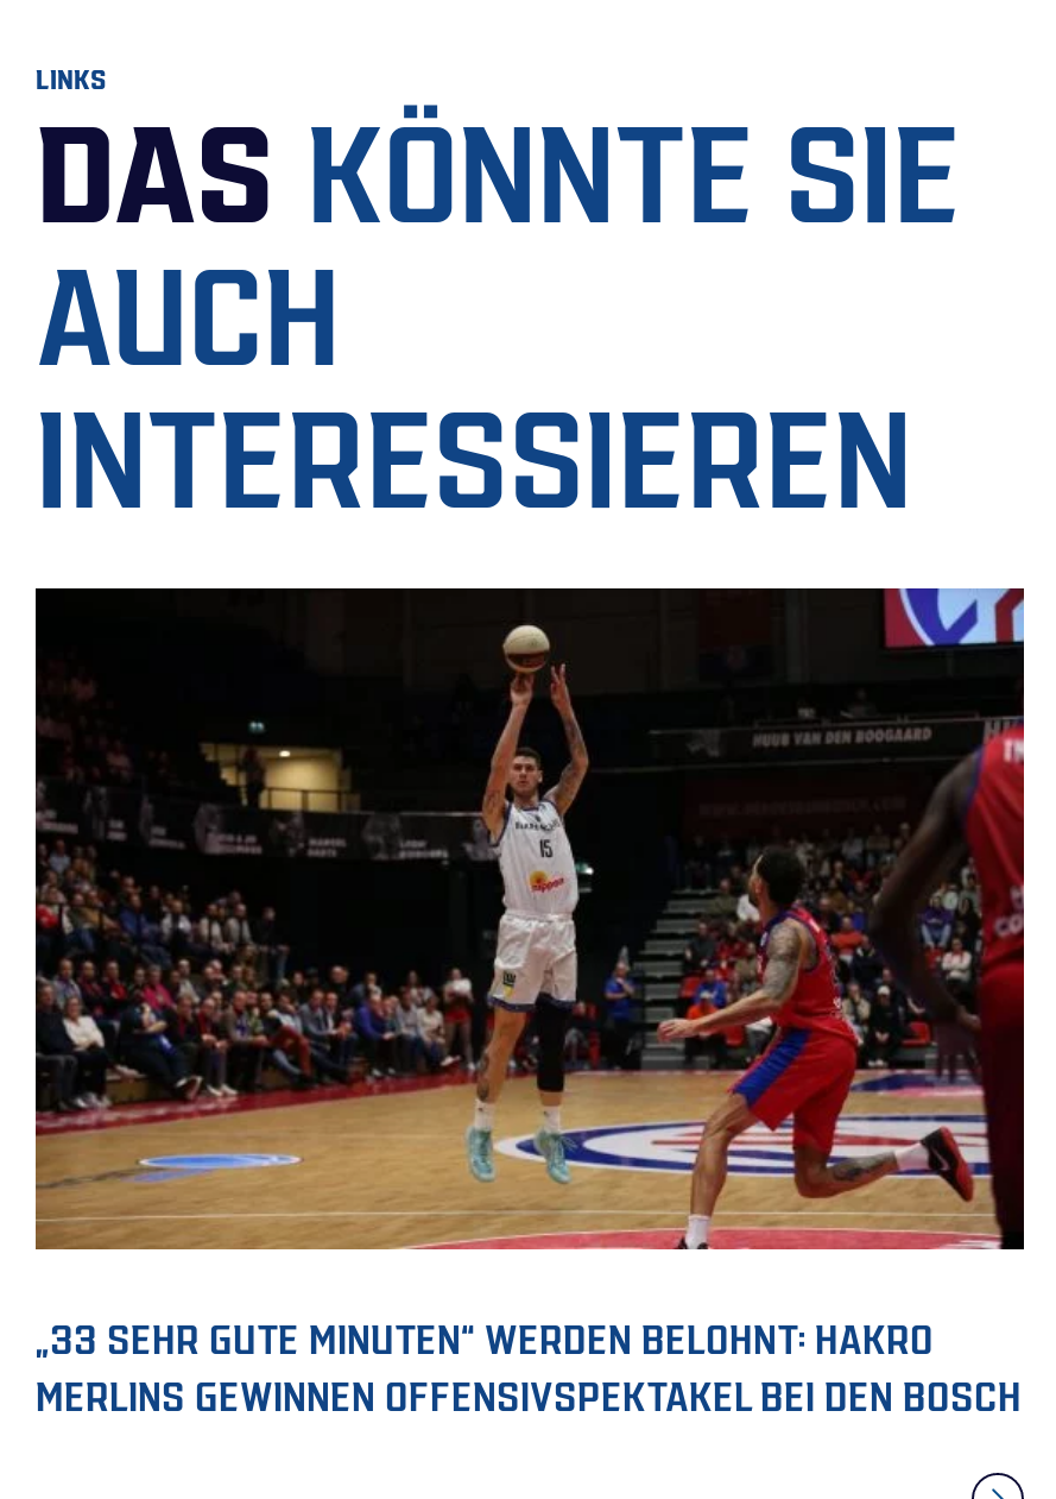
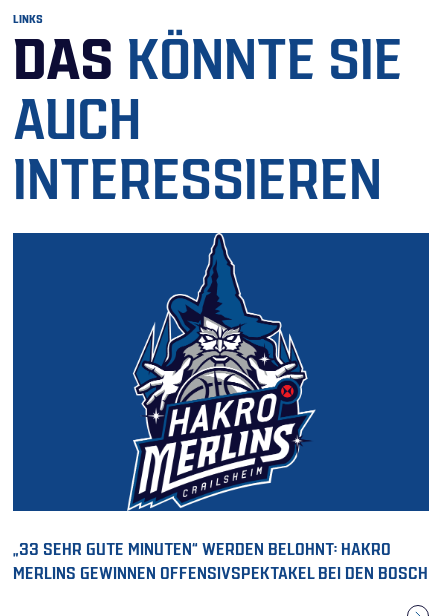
- [image]
+ [image]
